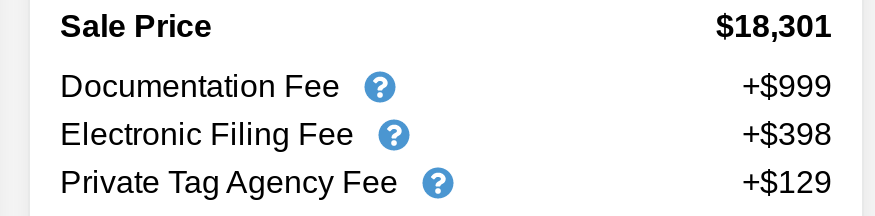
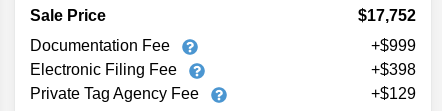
- $18,301
+ $17,752
